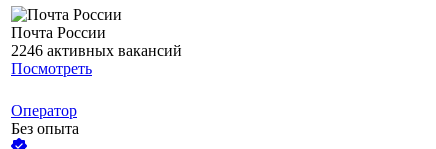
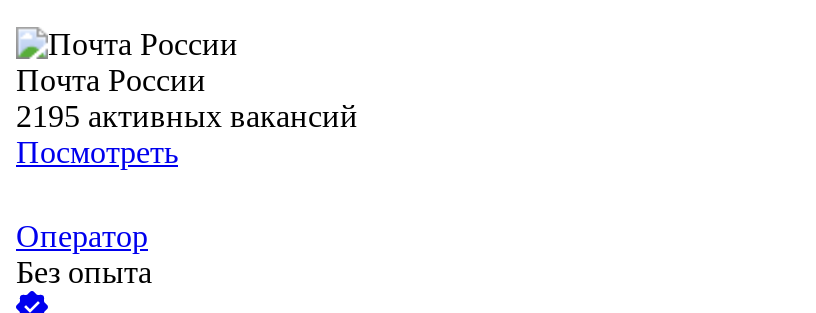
- 2246 активных вакансий
+ 2195 активных вакансий
